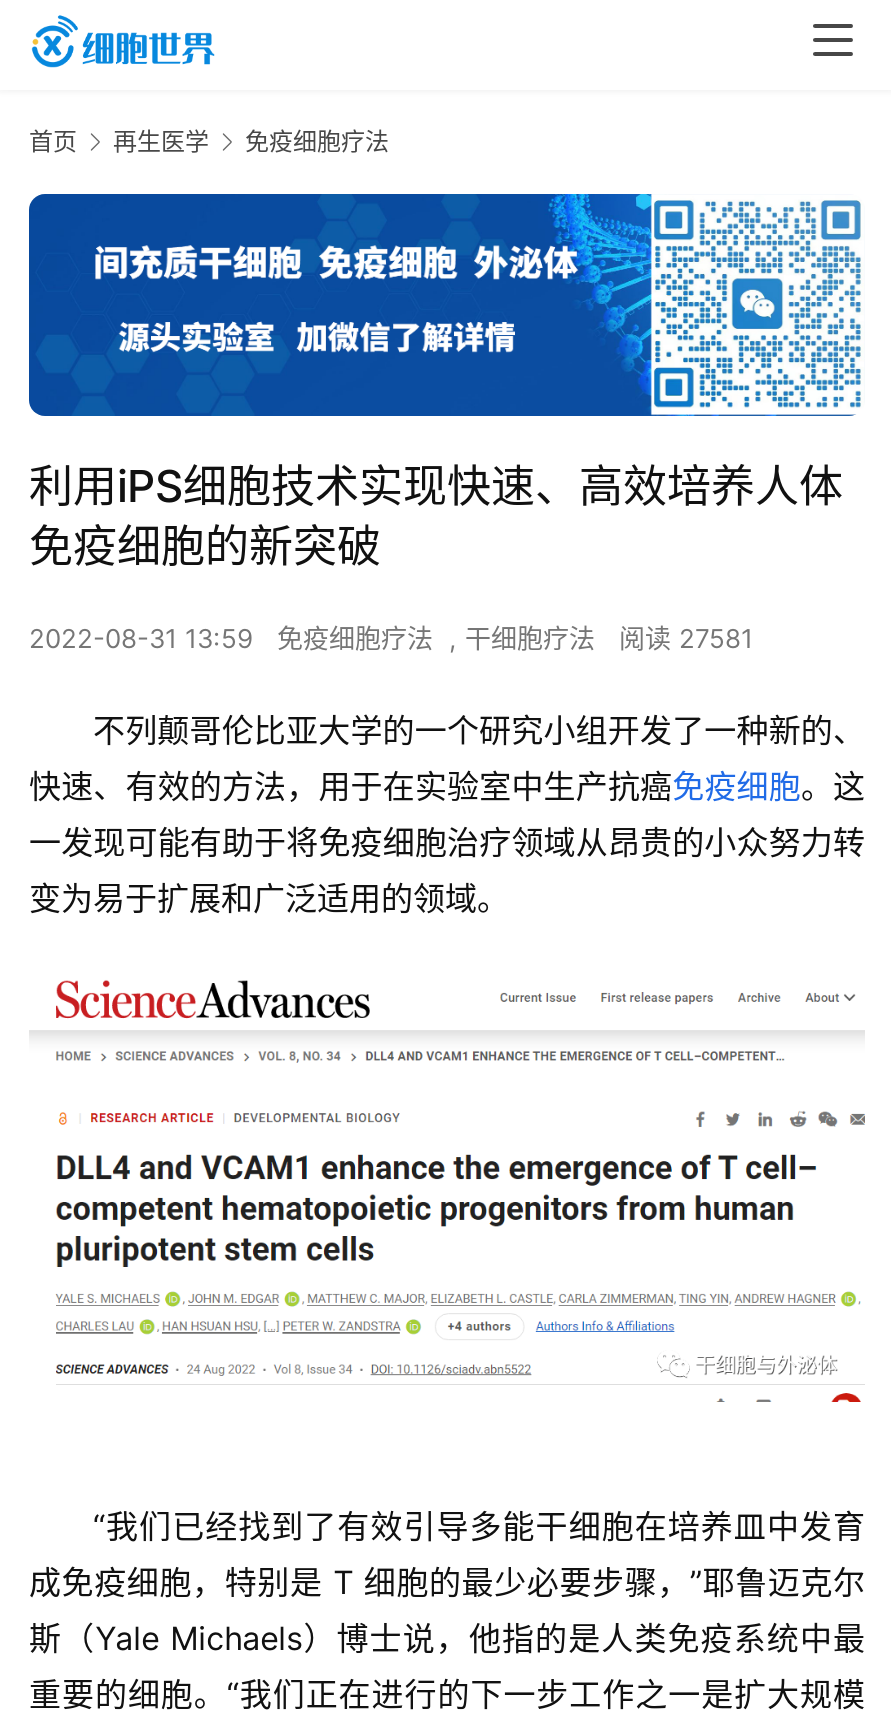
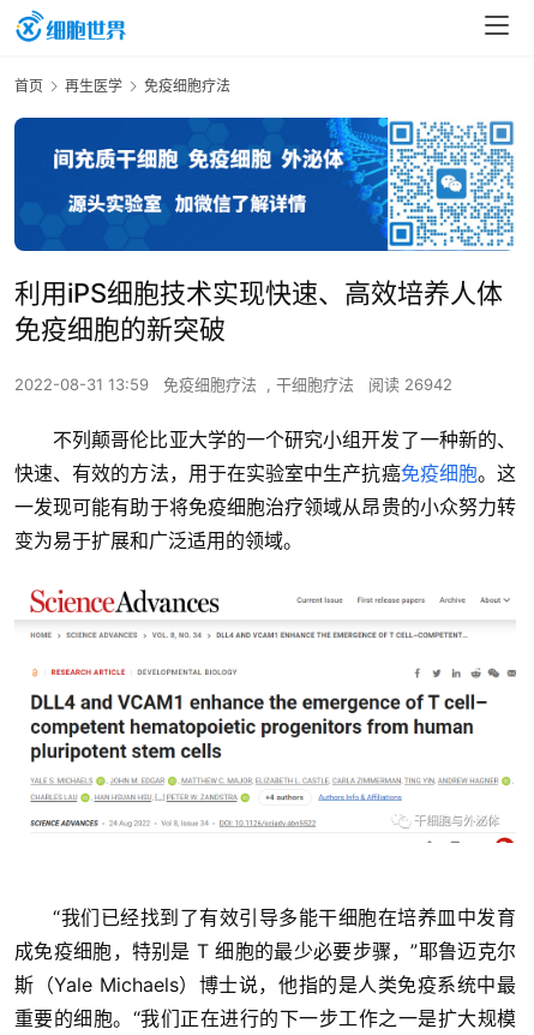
- 2022-08-31 13:59 免疫细胞疗法 ,干细胞疗法 阅读 27581
+ 2022-08-31 13:59 免疫细胞疗法 ,干细胞疗法 阅读 26942
